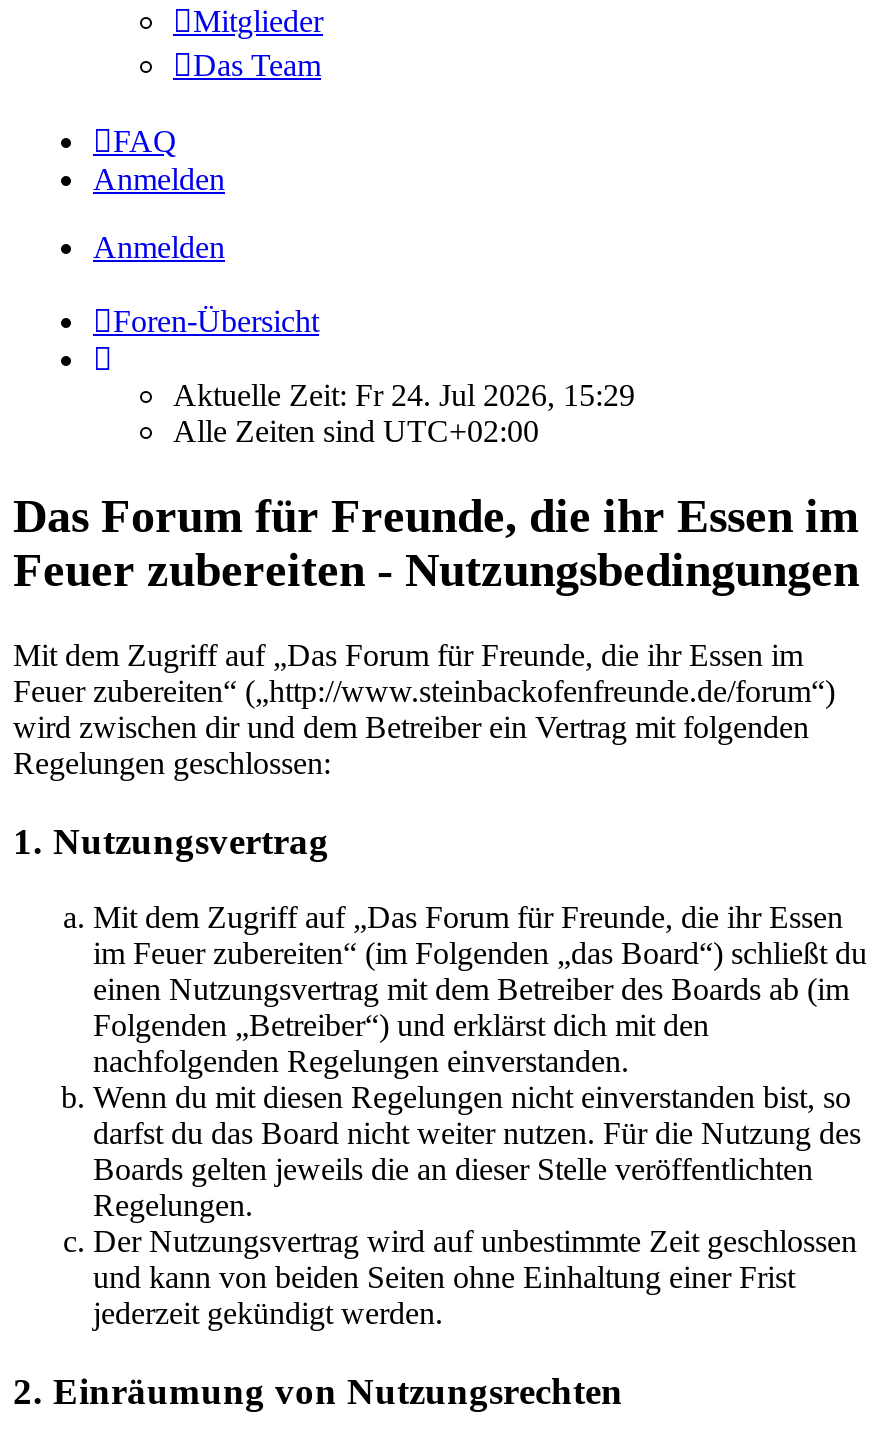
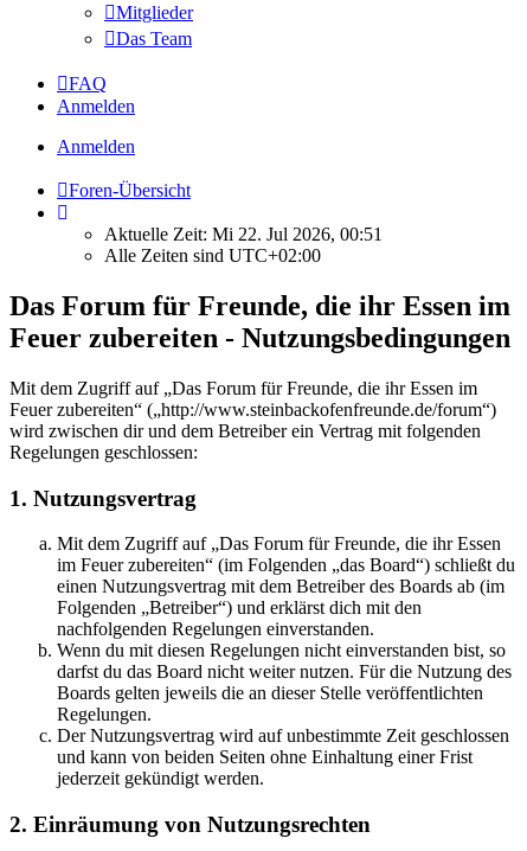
- Aktuelle Zeit: Fr 24. Jul 2026, 15:29
+ Aktuelle Zeit: Mi 22. Jul 2026, 00:51
